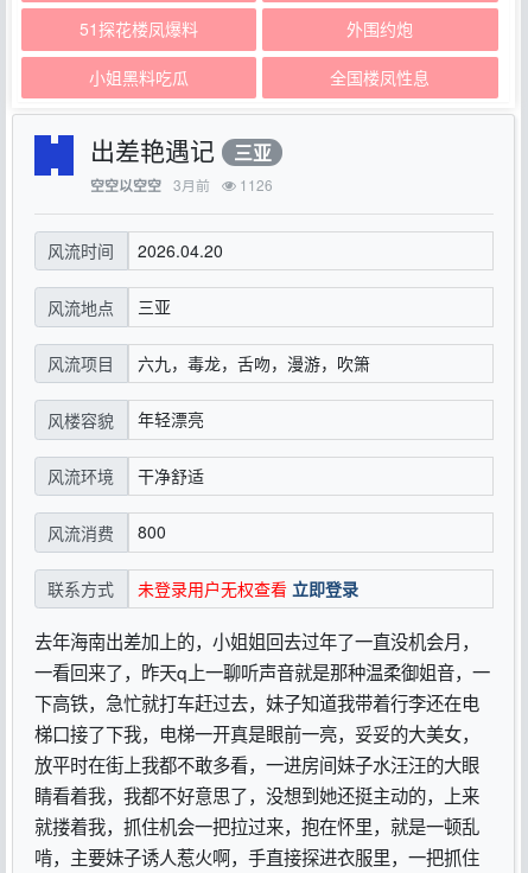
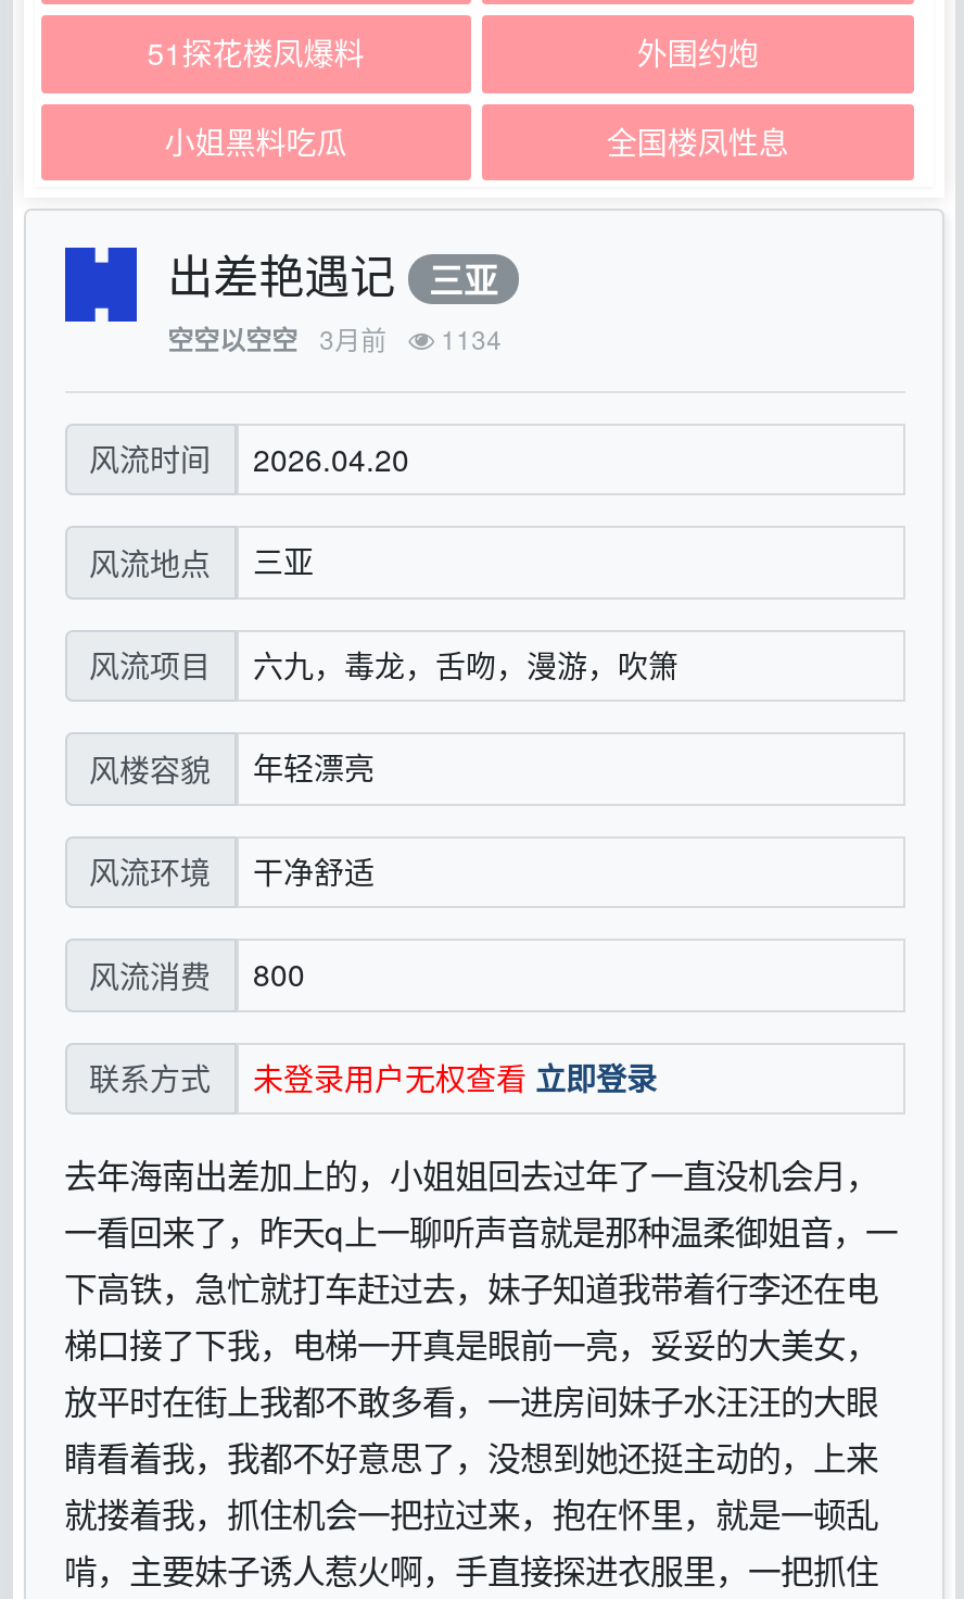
- 空空以空空 3月前 1126
+ 空空以空空 3月前 1134
